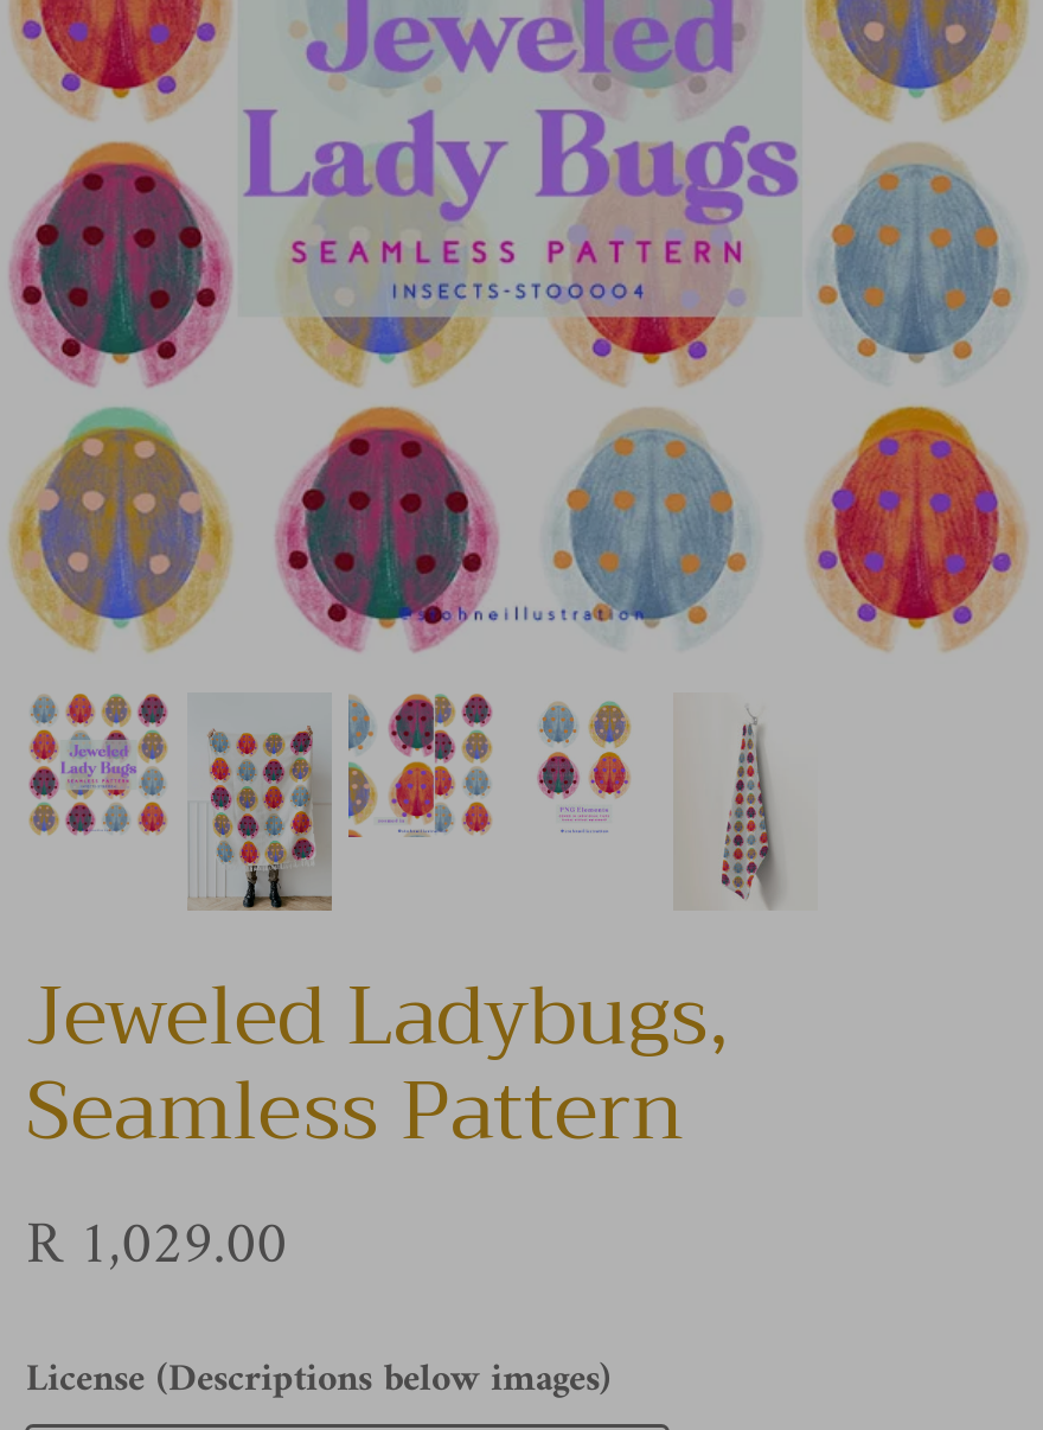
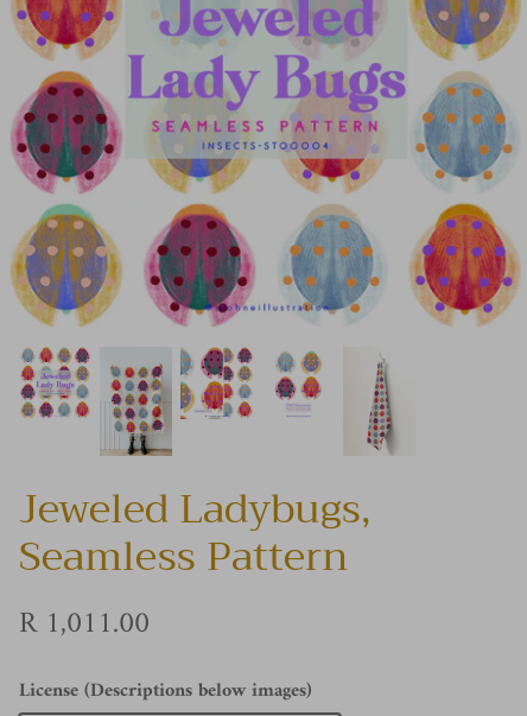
- R 1,029.00
+ R 1,011.00
